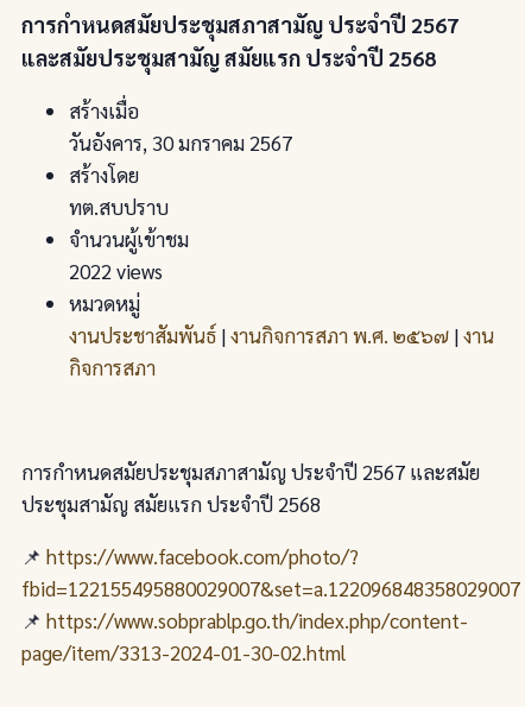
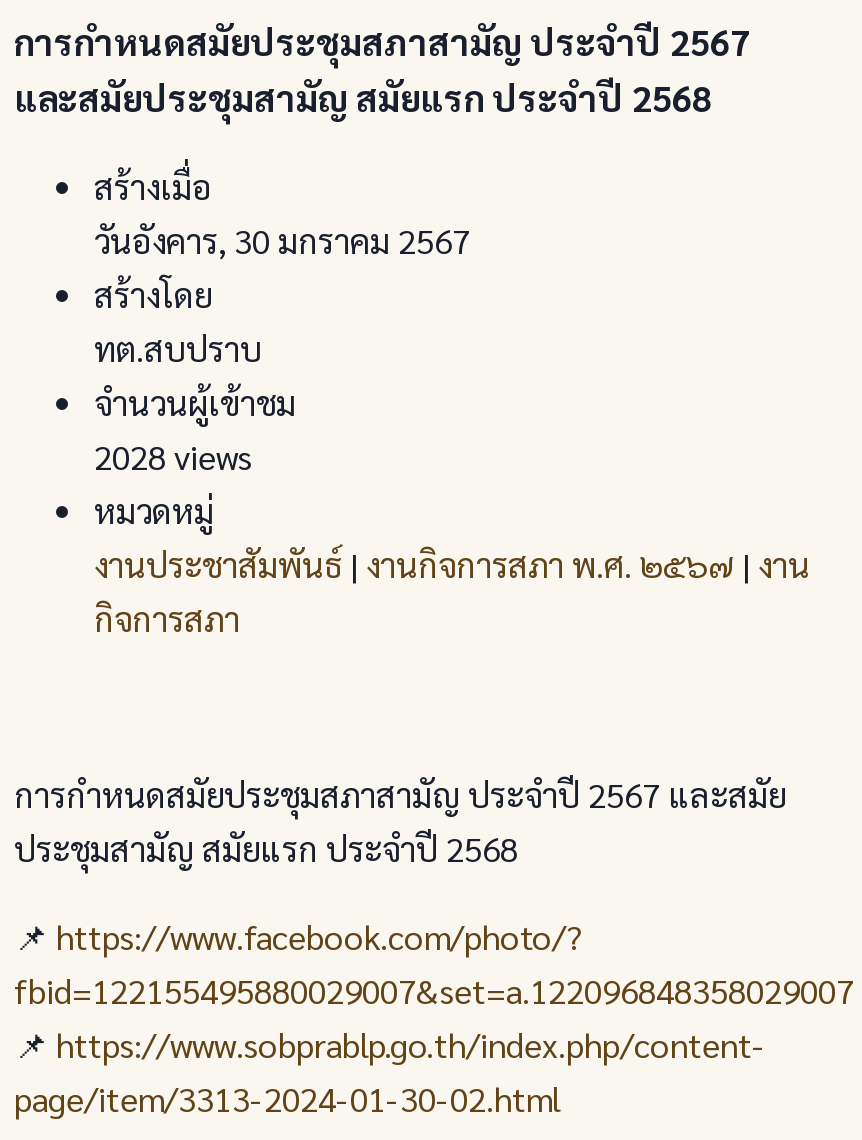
- 2022 views
+ 2028 views
